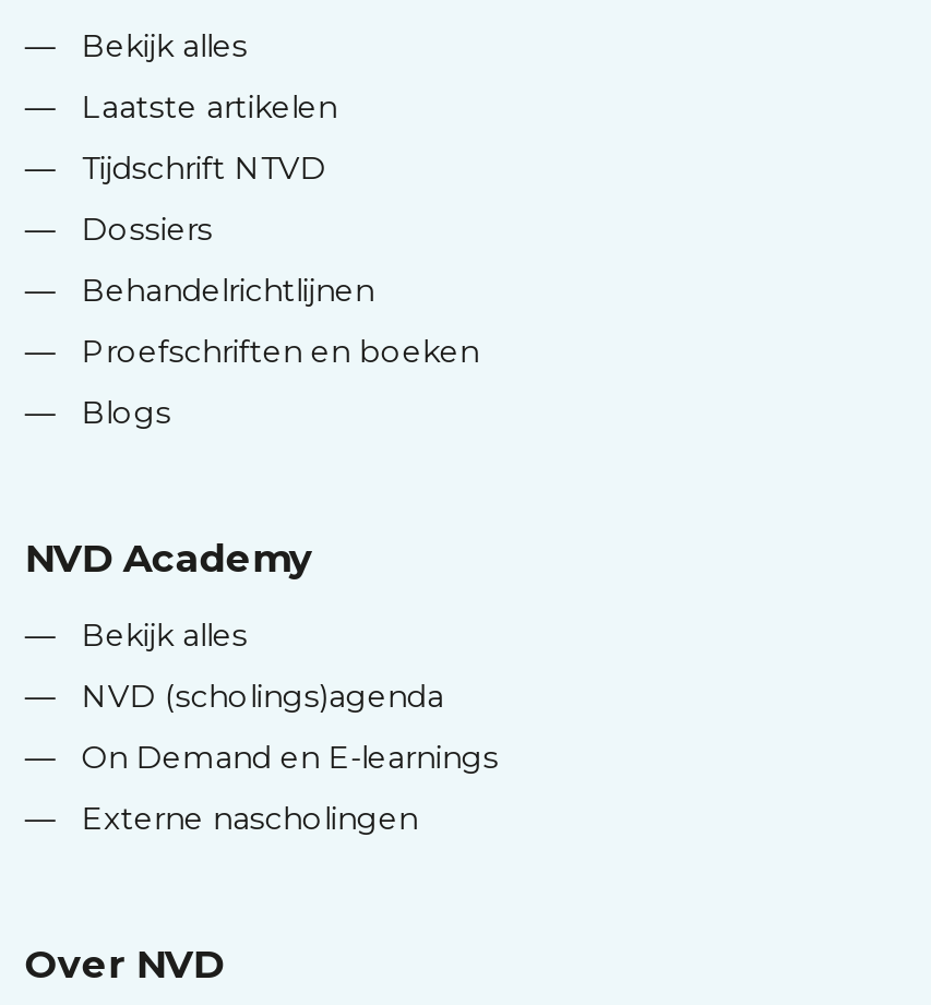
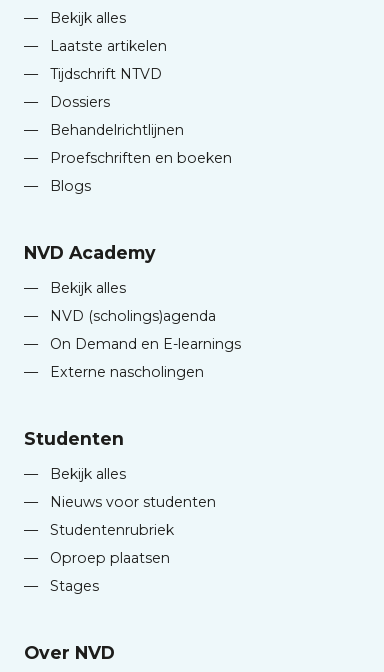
+ Studenten
+ — Bekijk alles
+ — Nieuws voor studenten
+ — Studentenrubriek
+ — Oproep plaatsen
+ — Stages
